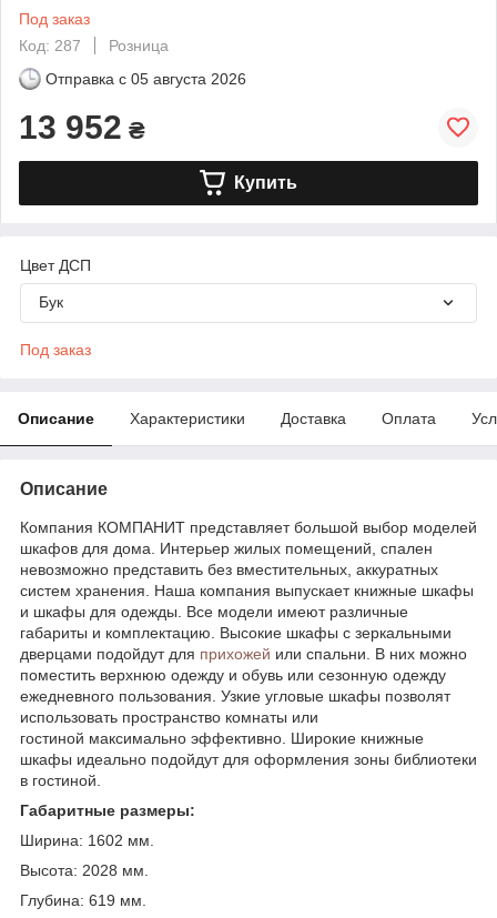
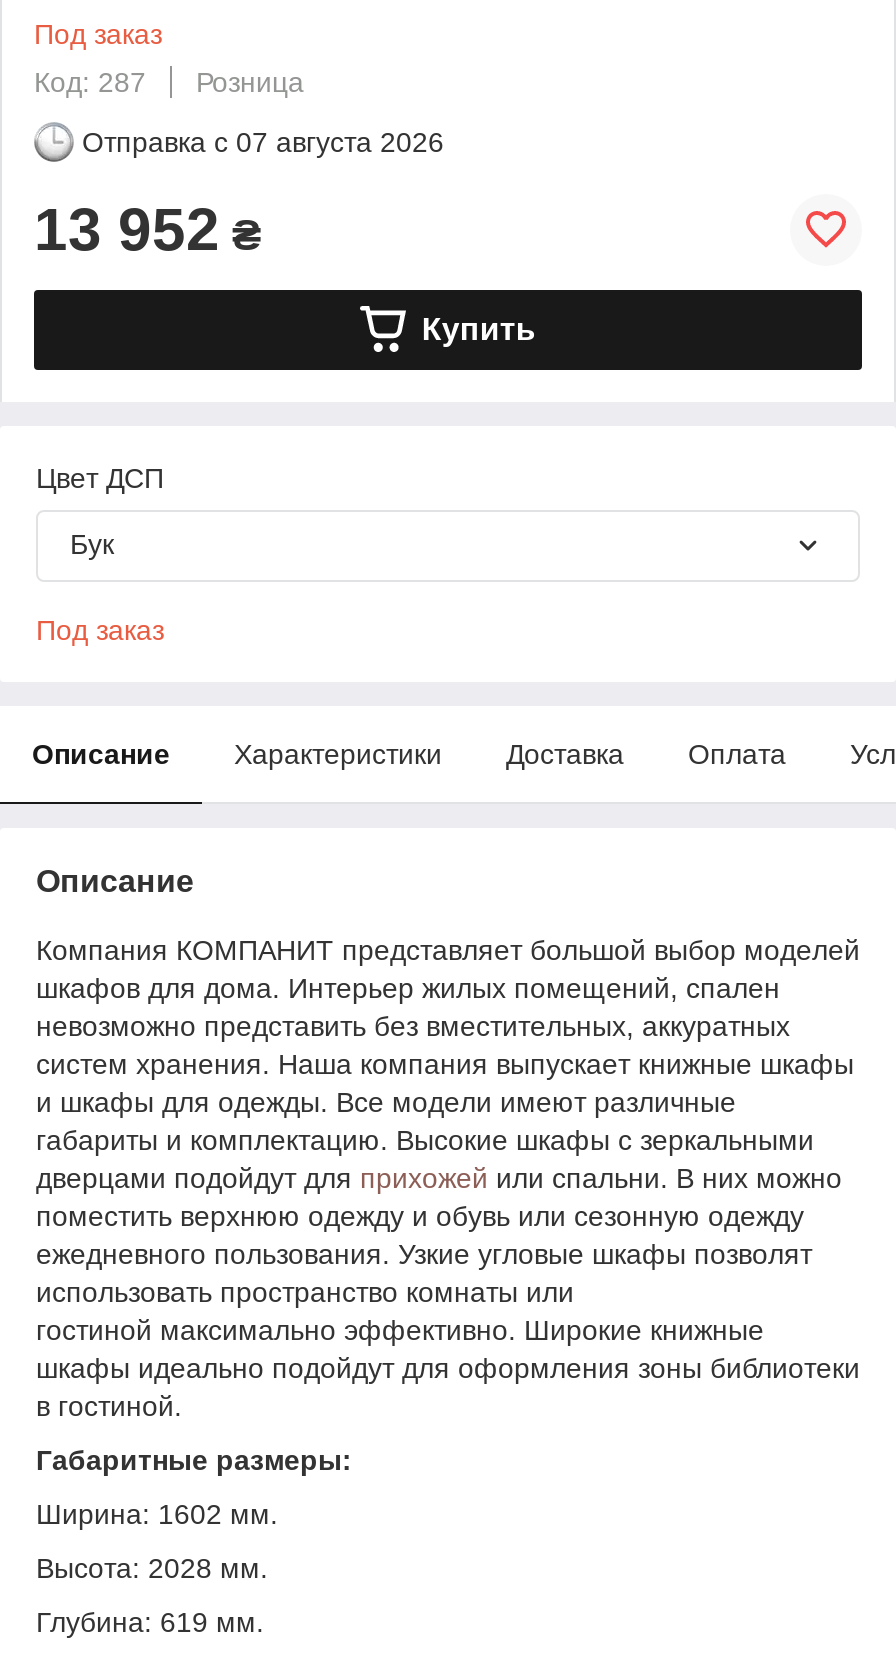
- Отправка с 05 августа 2026
+ Отправка с 07 августа 2026
